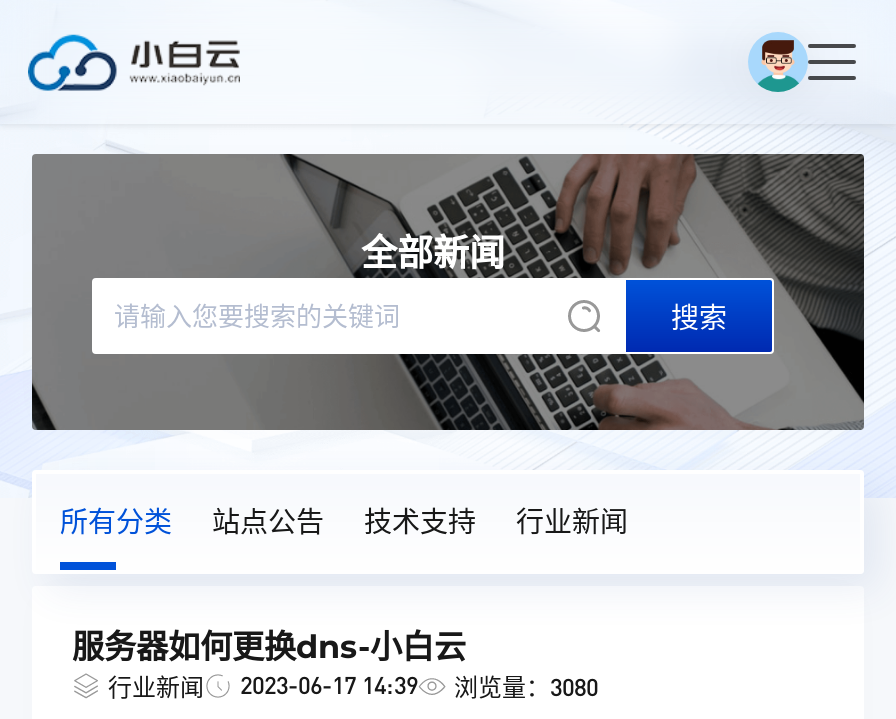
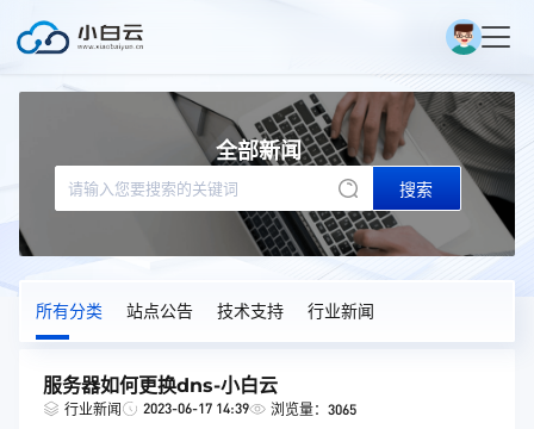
- 行业新闻 2023-06-17 14:39 浏览量：3080
+ 行业新闻 2023-06-17 14:39 浏览量：3065
